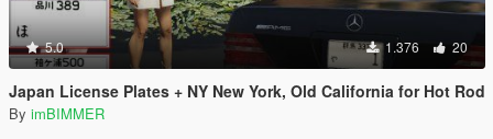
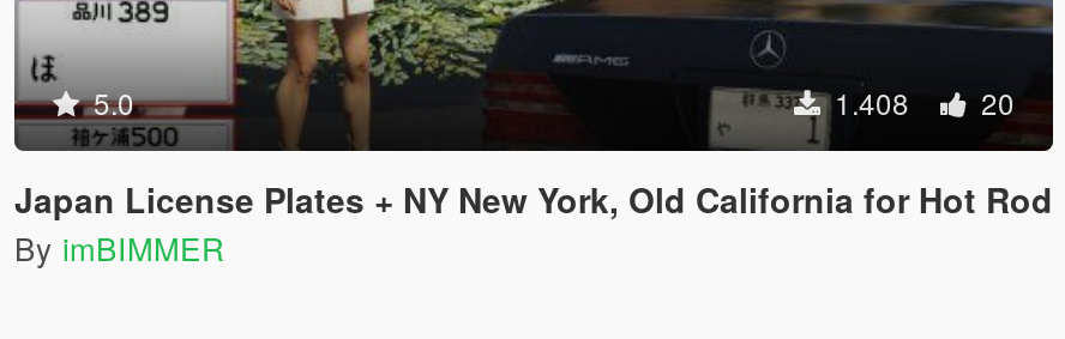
- 1.376 20
+ 1.408 20
